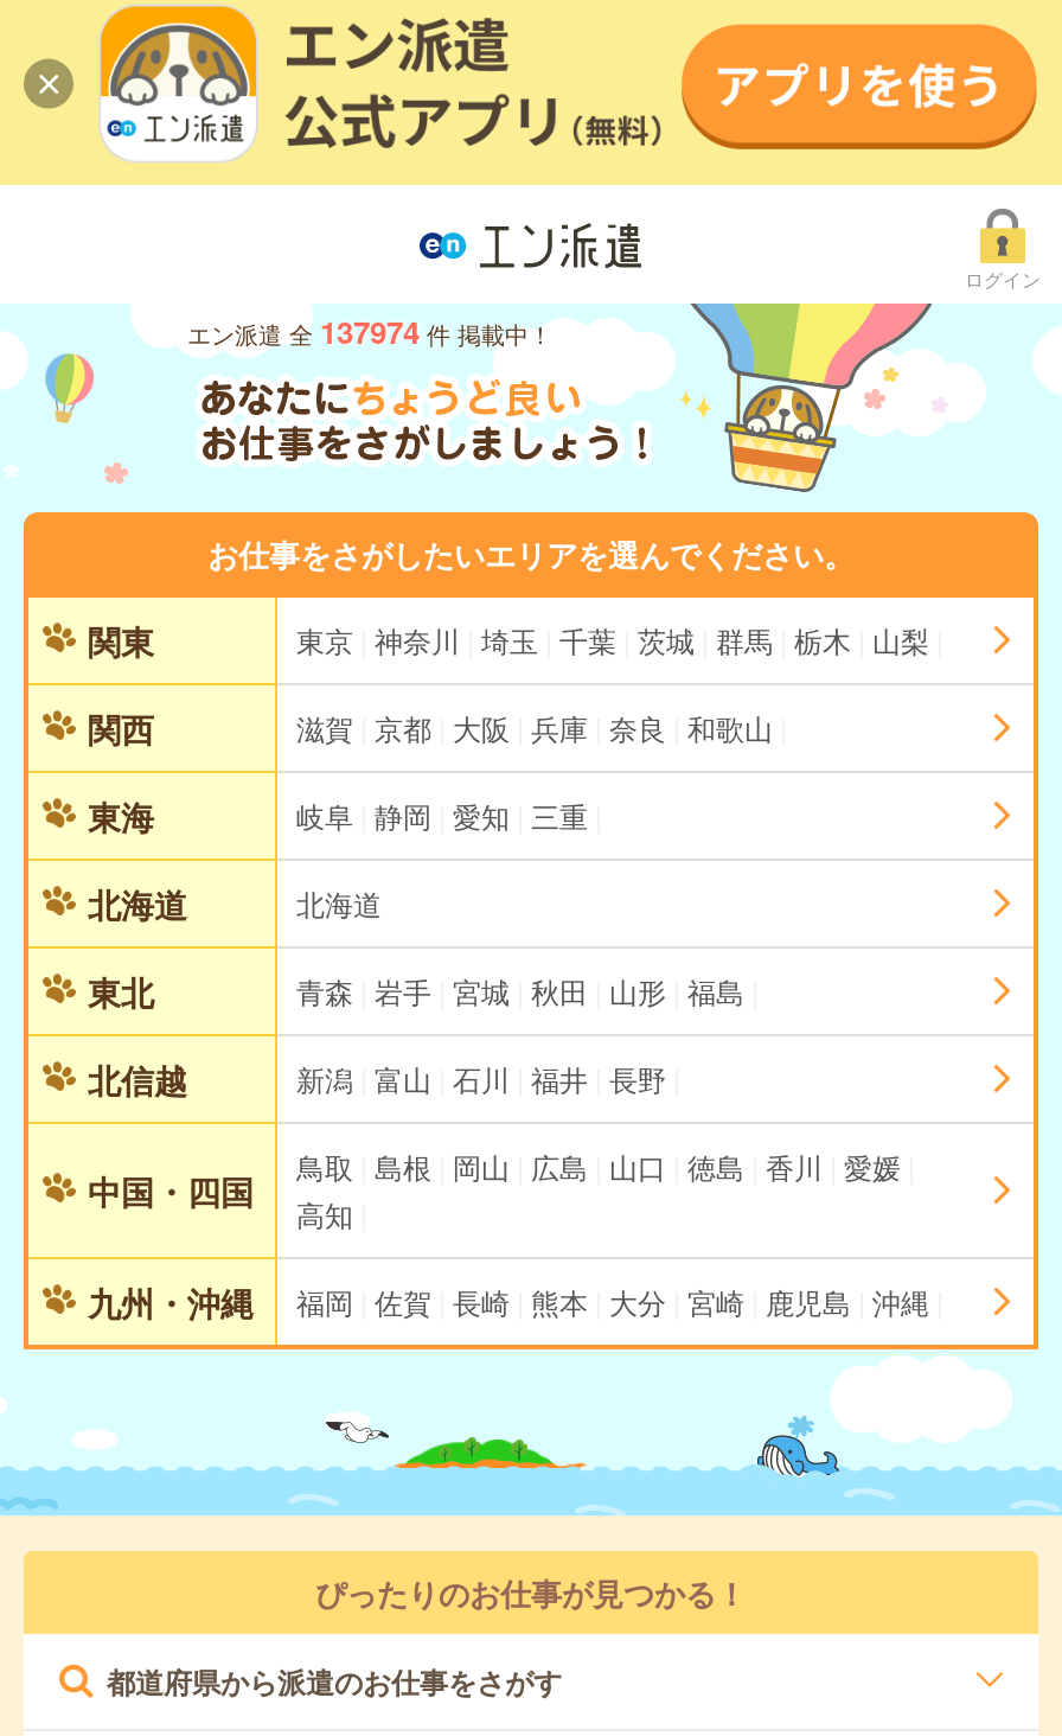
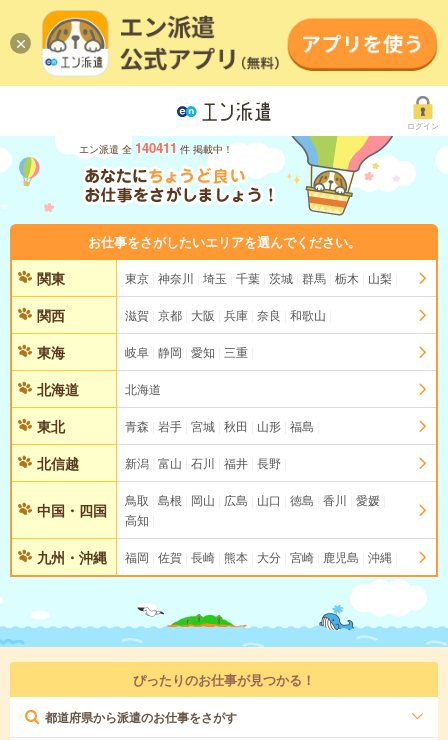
- エン派遣 全 137974 件 掲載中！
+ エン派遣 全 140411 件 掲載中！
